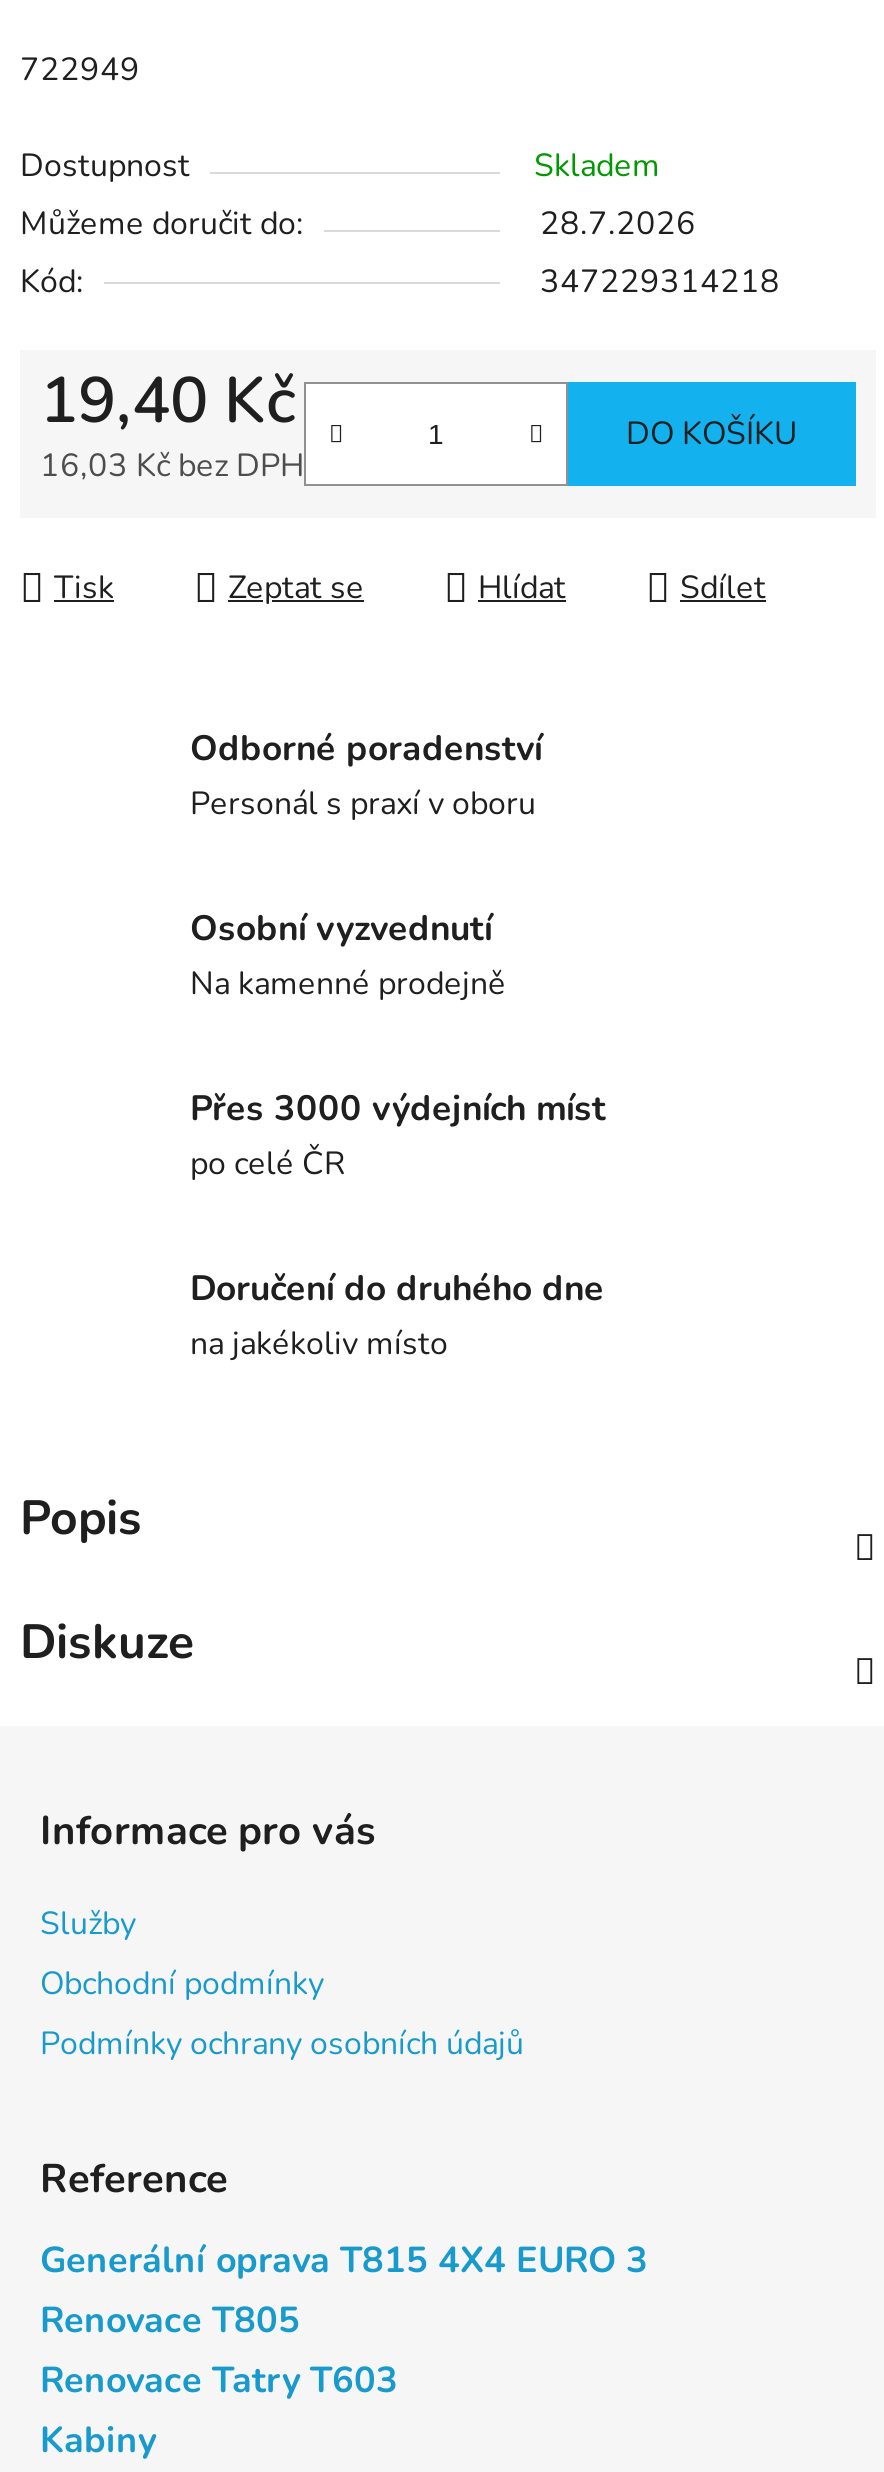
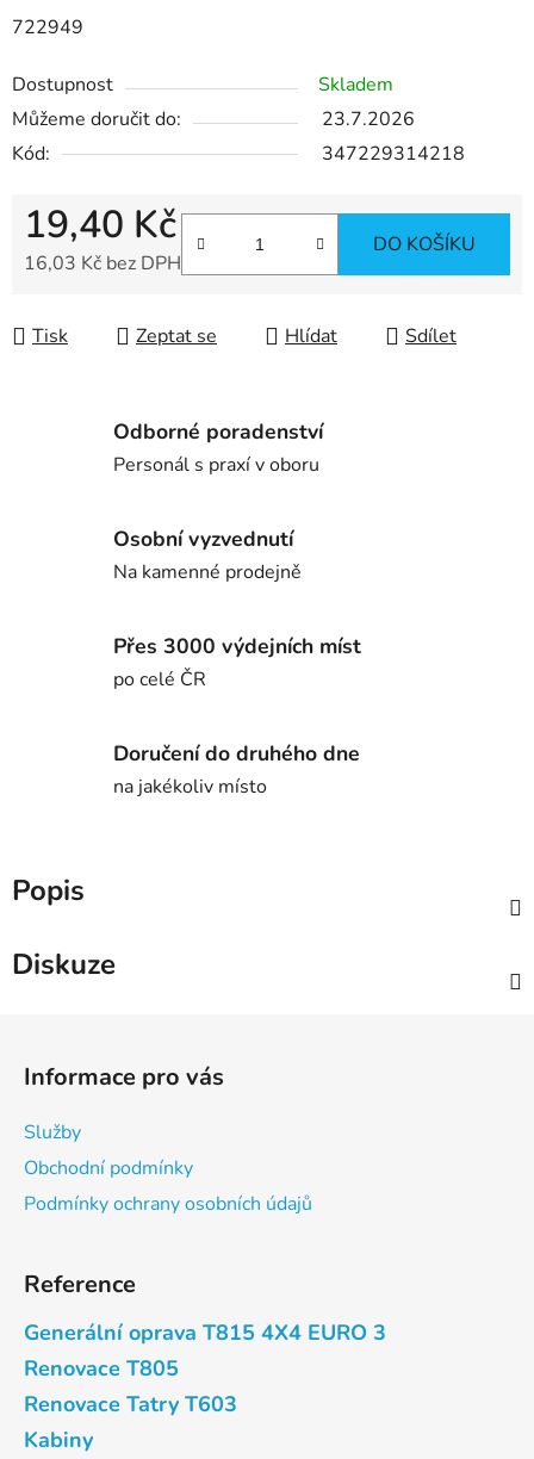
- 28.7.2026
+ 23.7.2026
